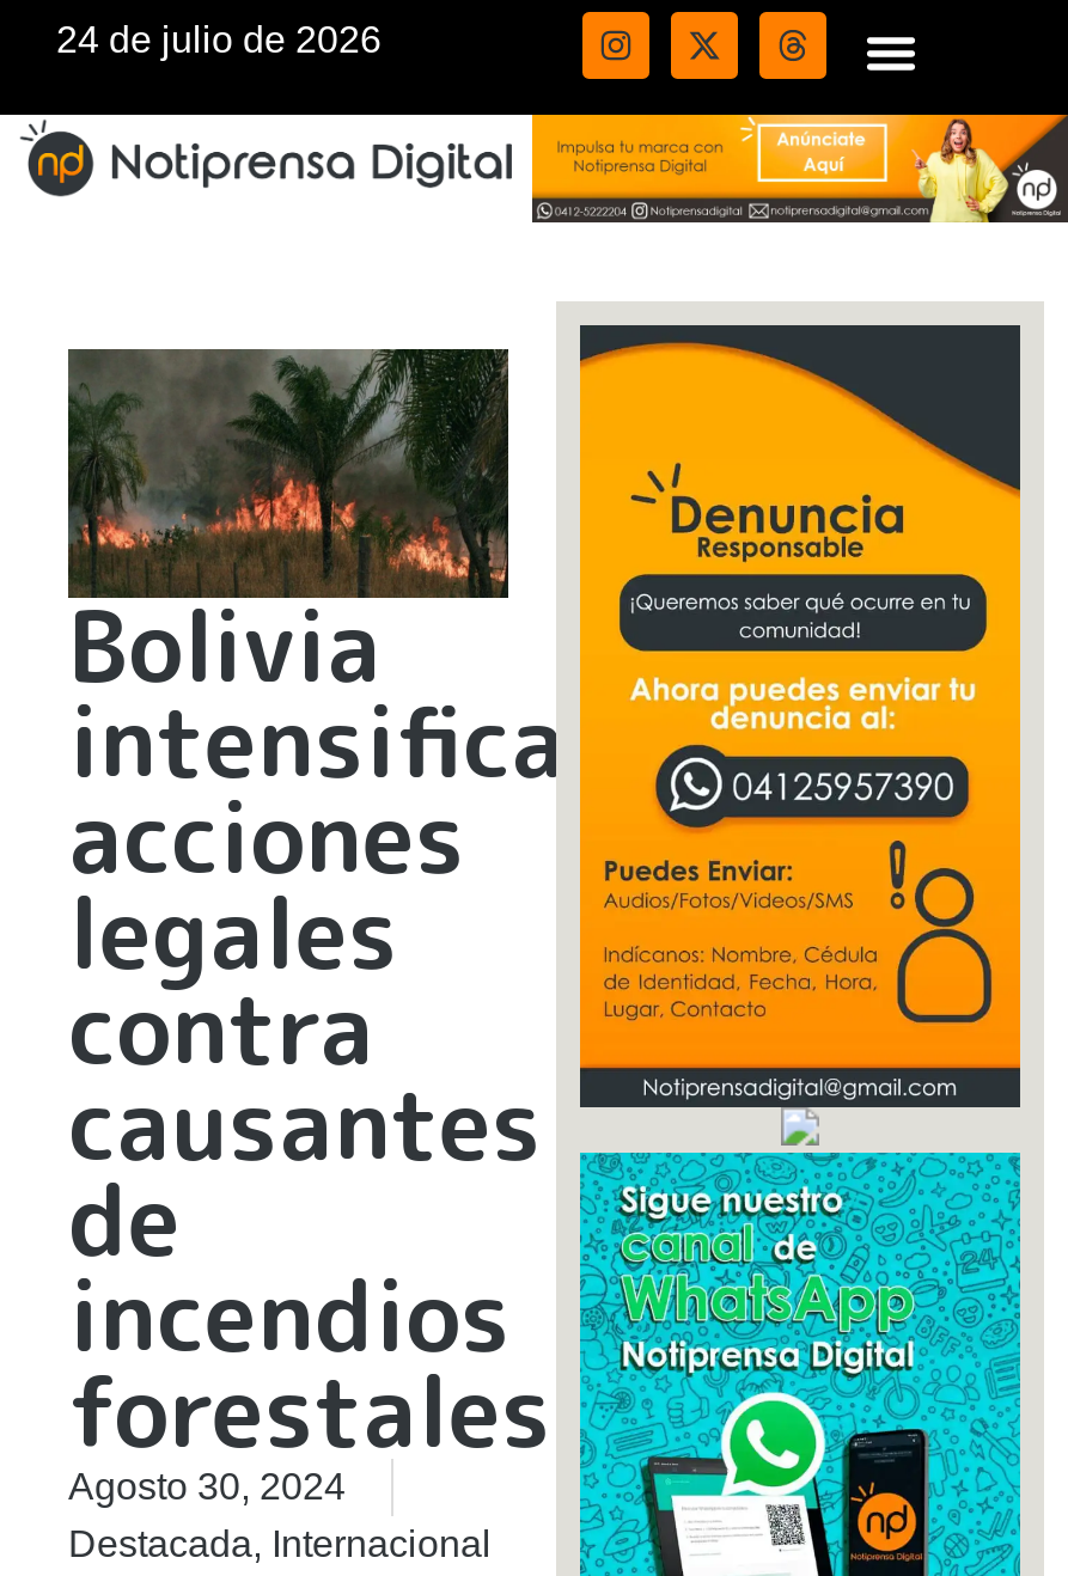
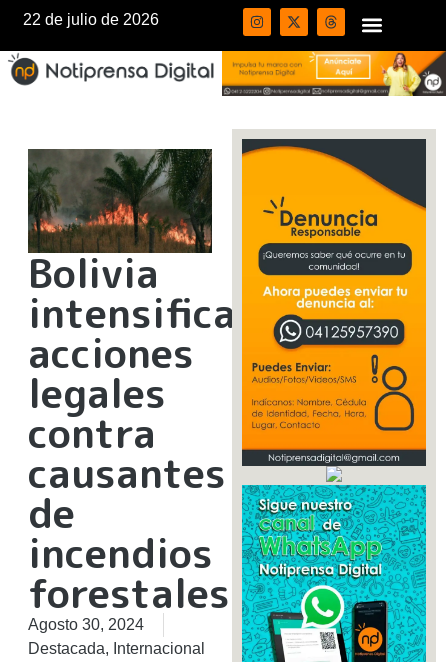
- 24 de julio de 2026
+ 22 de julio de 2026
